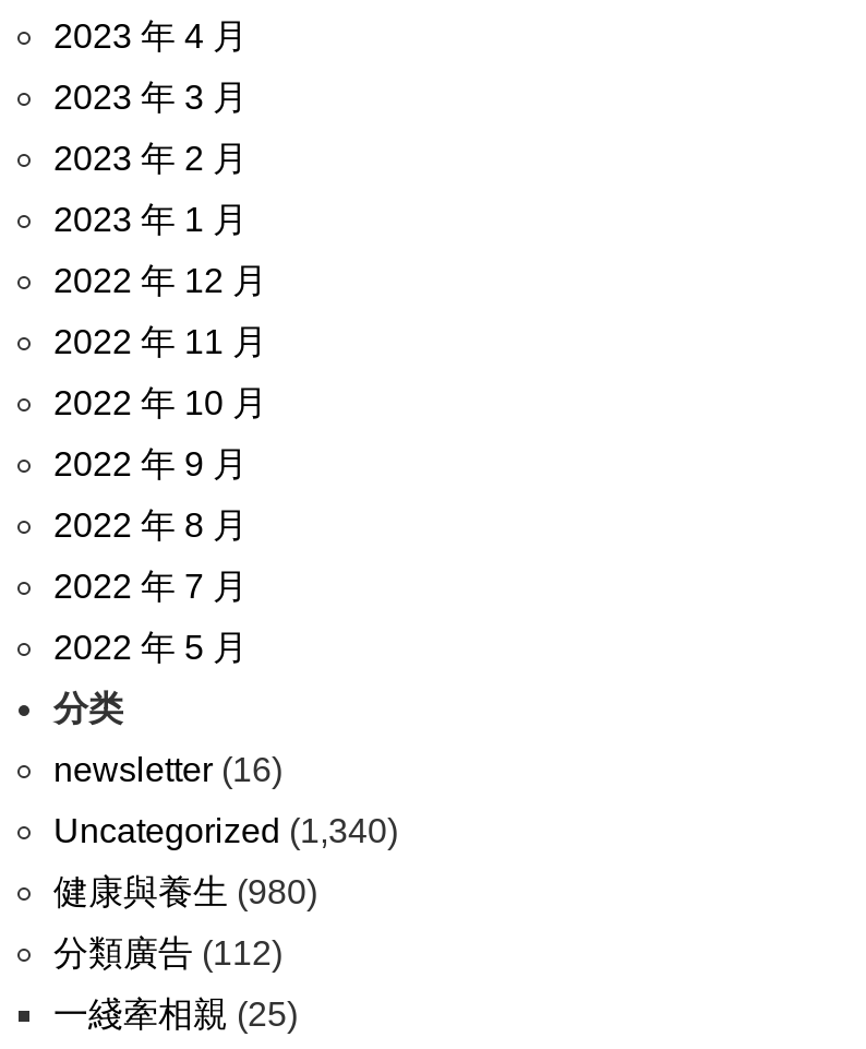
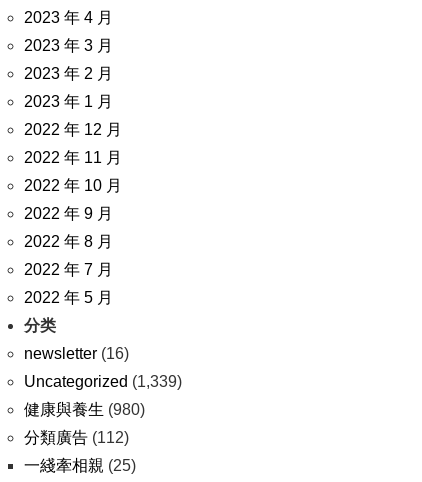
- Uncategorized (1,340)
+ Uncategorized (1,339)
